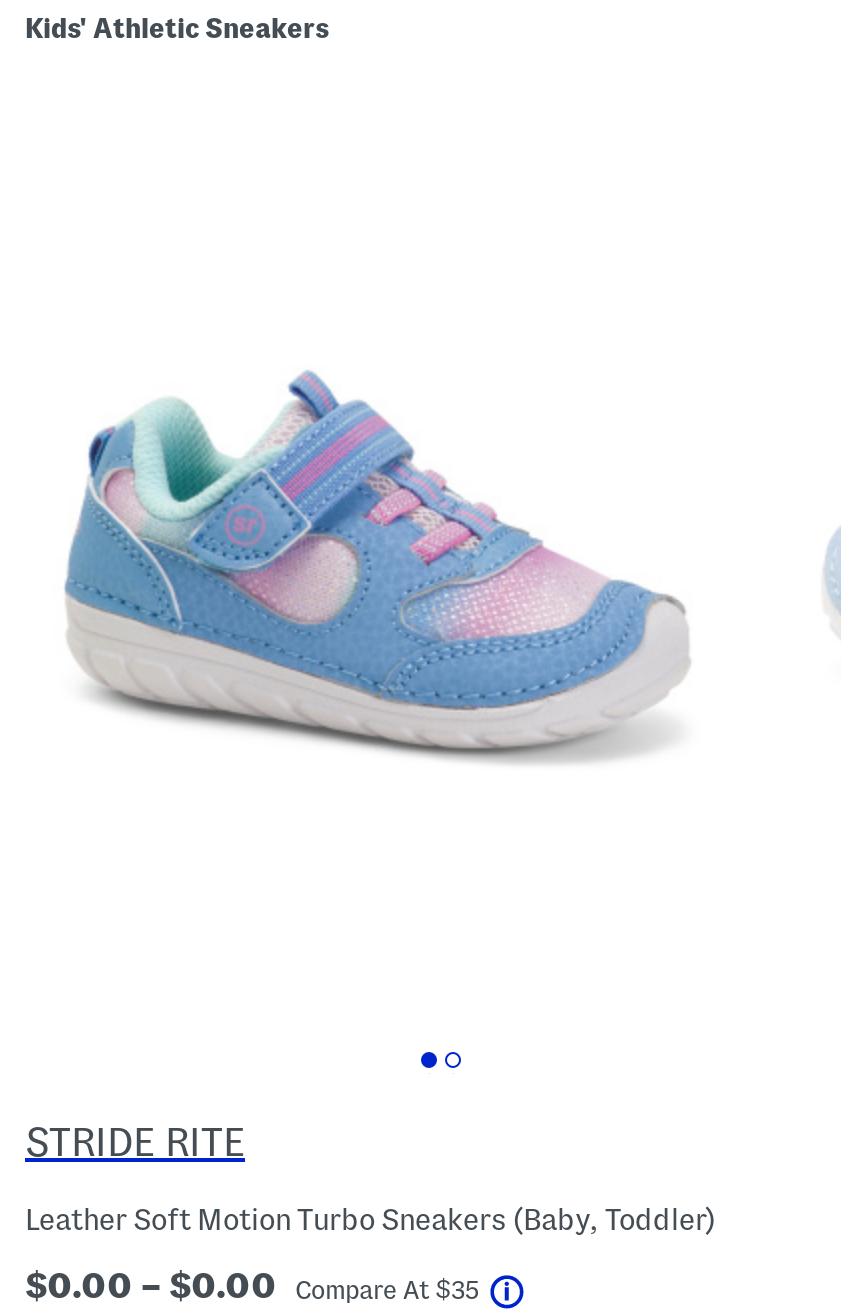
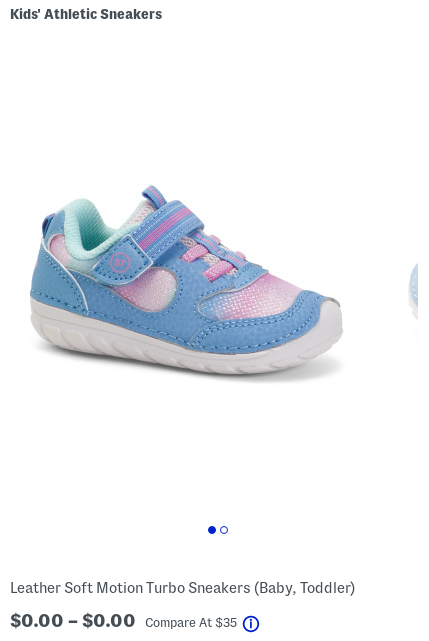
- STRIDE RITE
